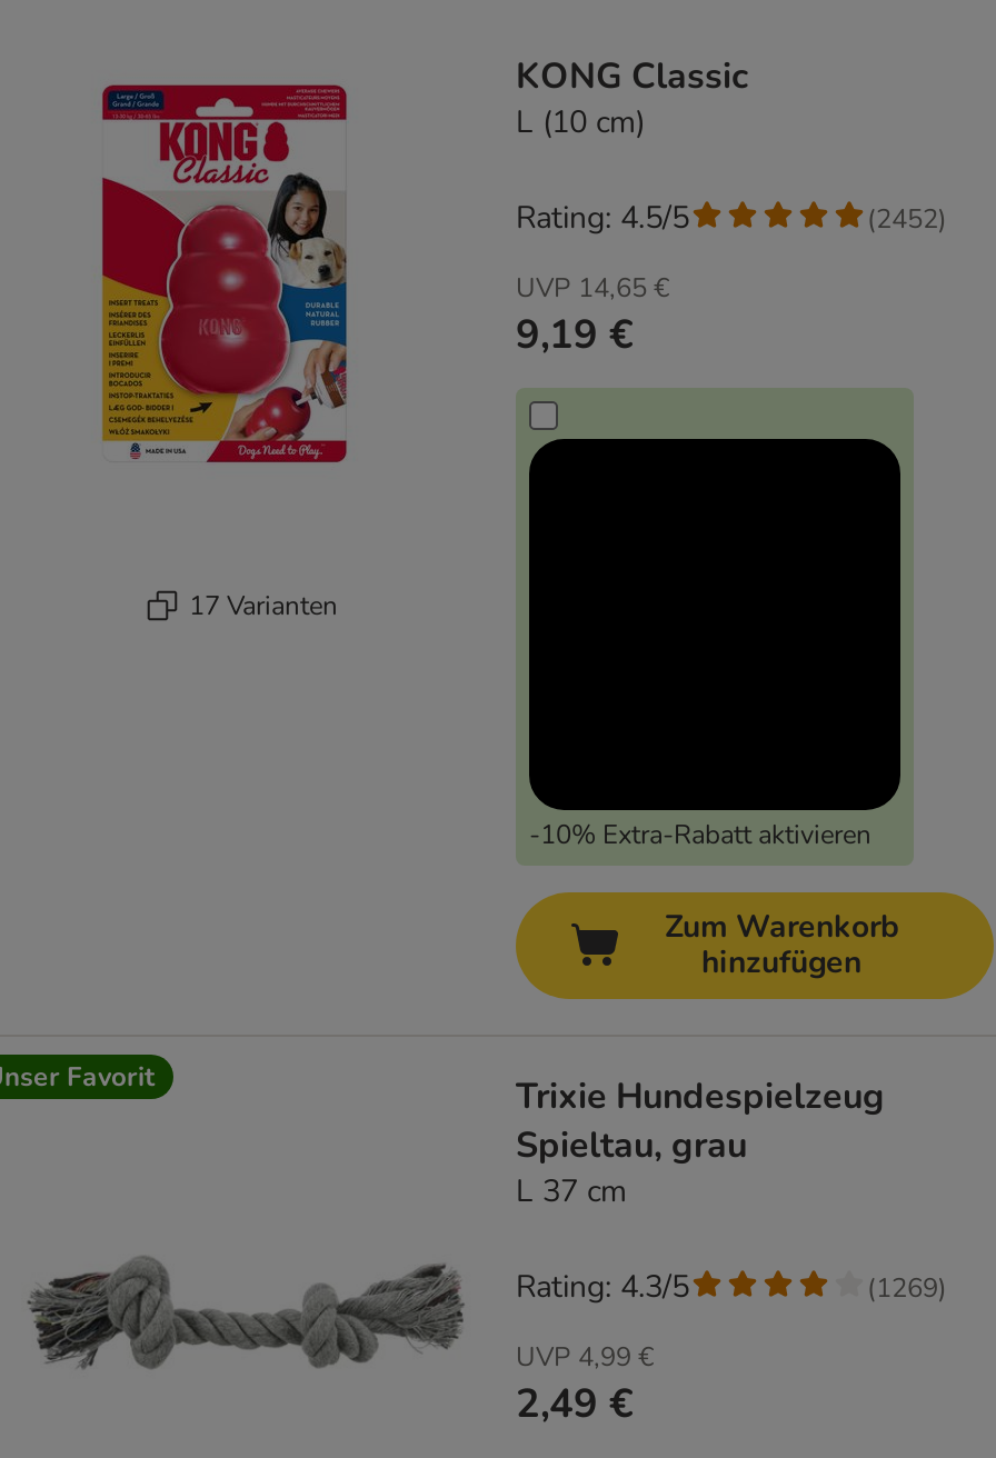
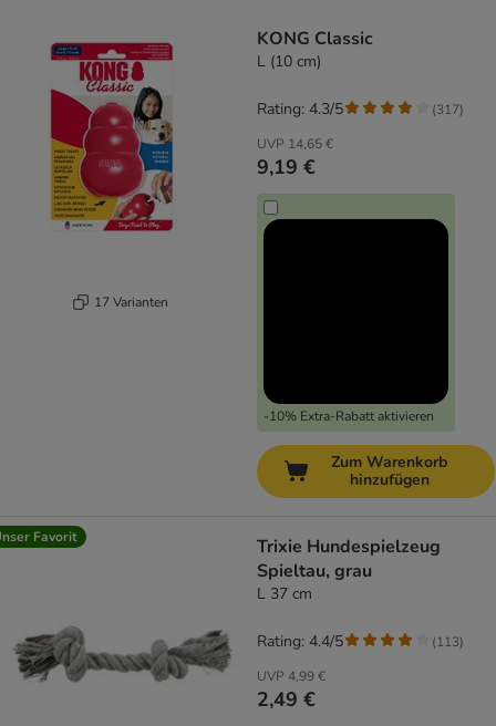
- Rating: 4.5/5
+ Rating: 4.3/5

- (2452)
+ (317)

- Rating: 4.3/5
+ Rating: 4.4/5

- (1269)
+ (113)
